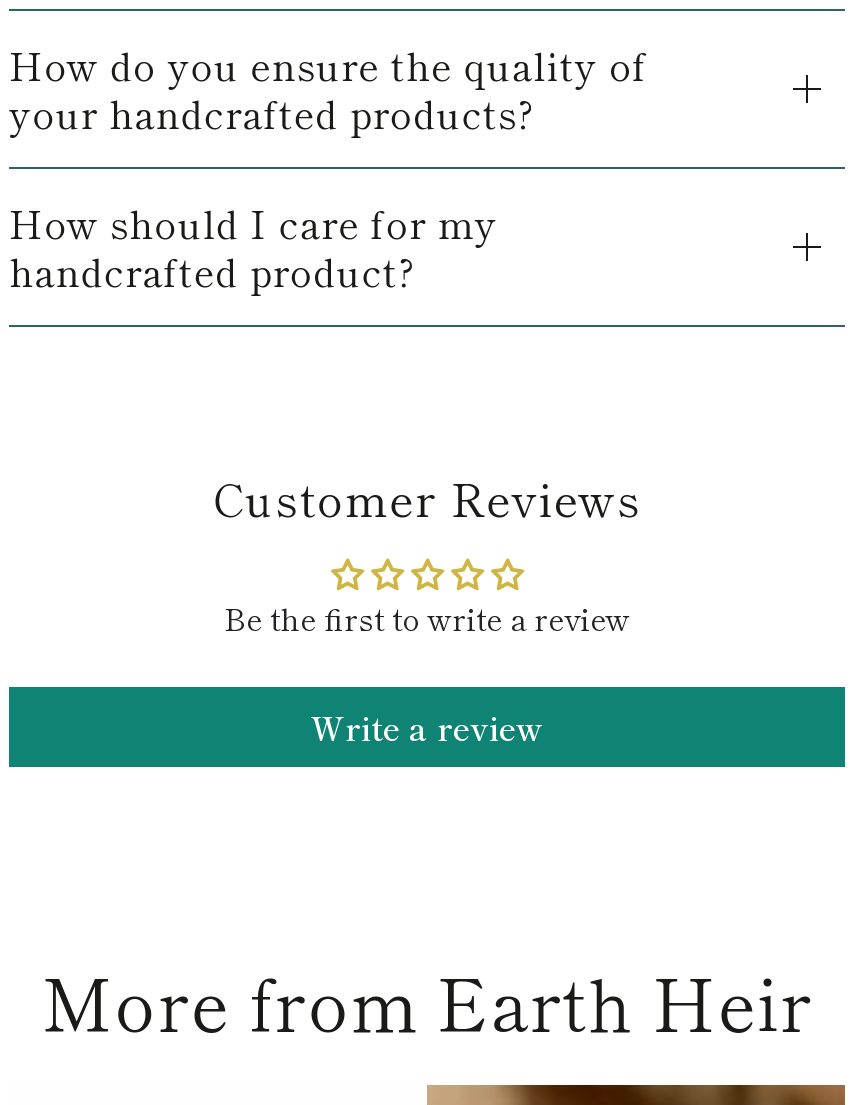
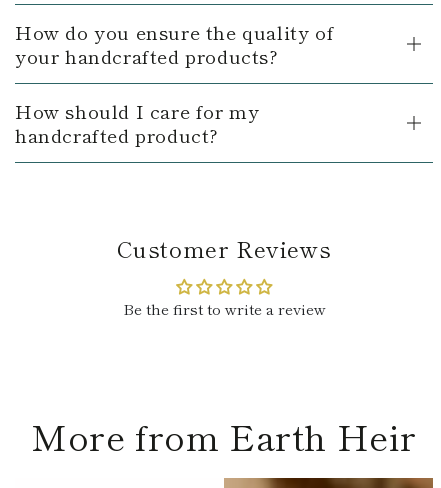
- Write a review
